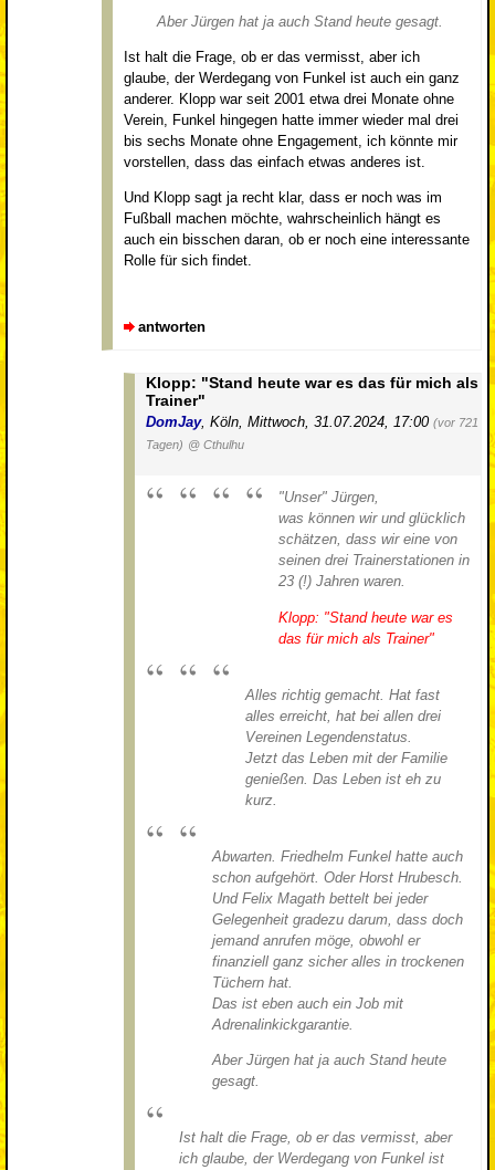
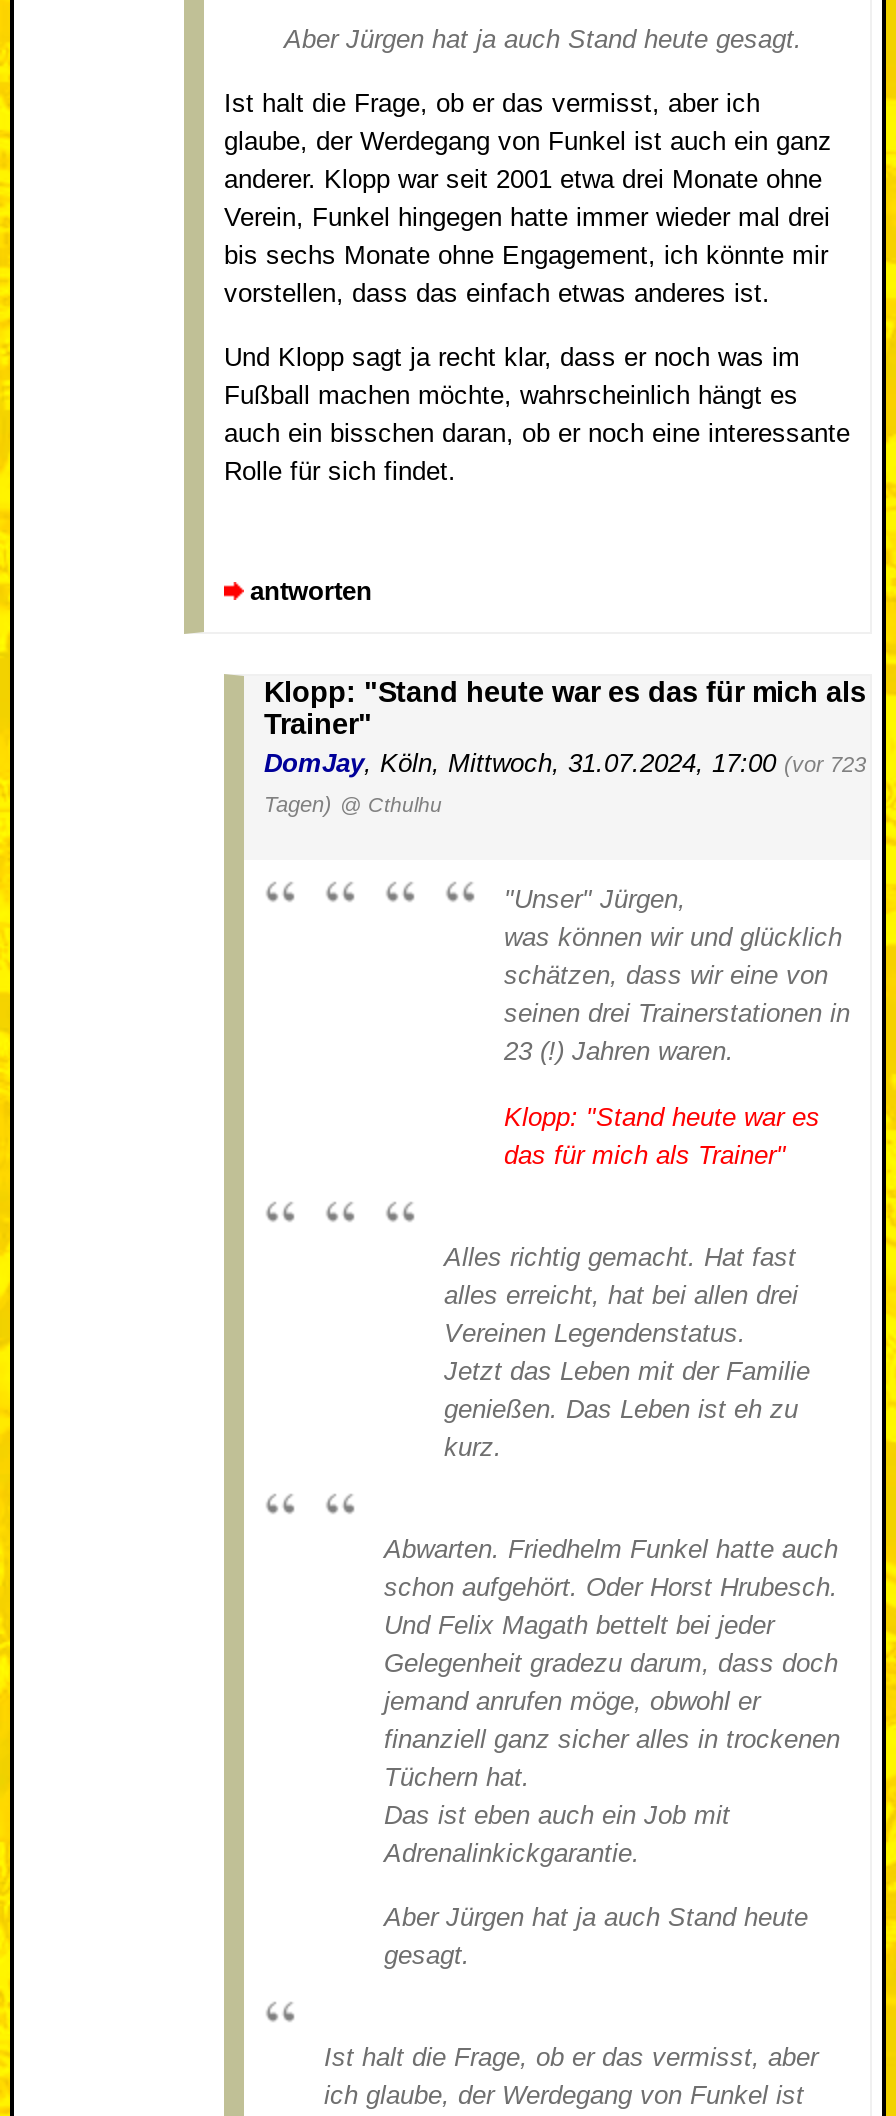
- DomJay, Köln, Mittwoch, 31.07.2024, 17:00 (vor 721
+ DomJay, Köln, Mittwoch, 31.07.2024, 17:00 (vor 723
